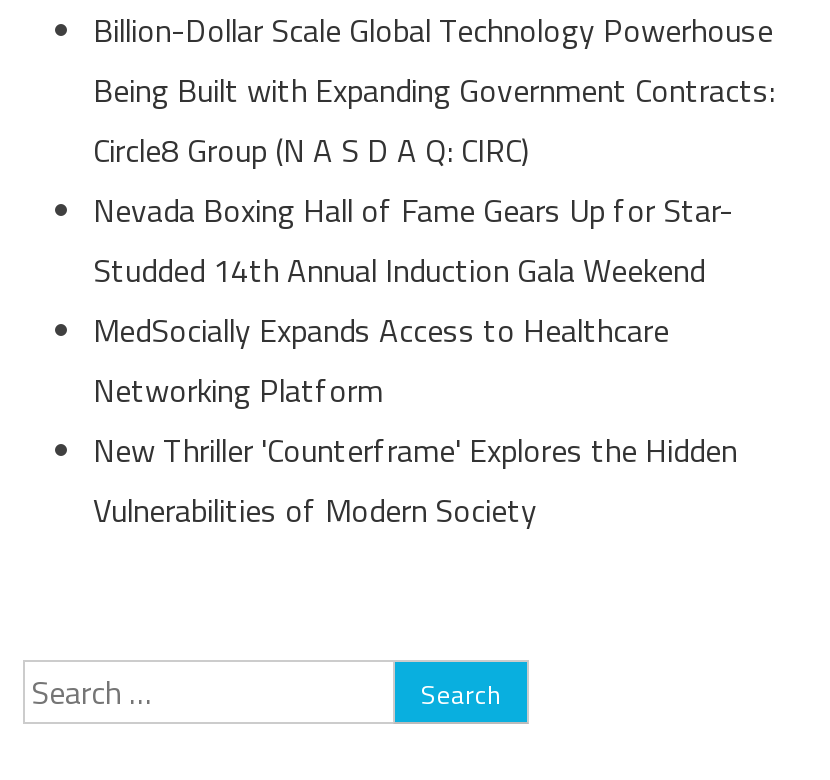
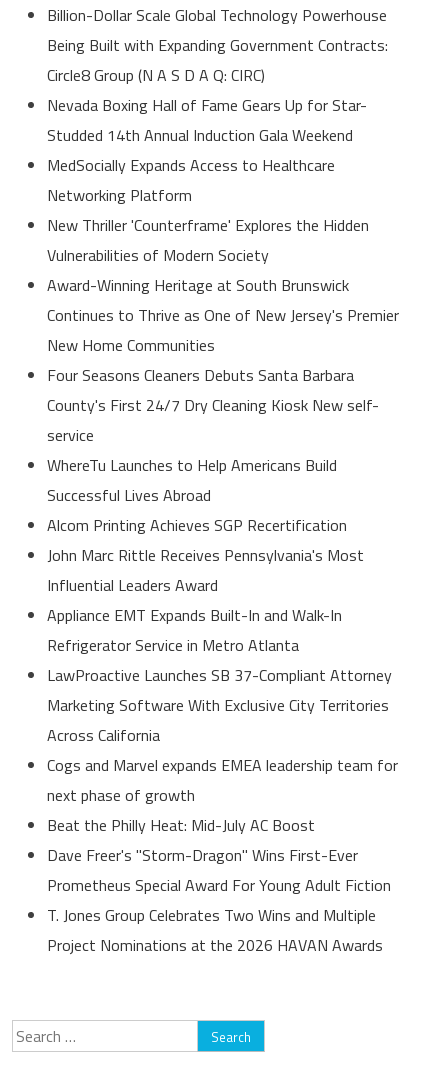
+ Award-Winning Heritage at South Brunswick
+ Continues to Thrive as One of New Jersey's Premier
+ New Home Communities
+ Four Seasons Cleaners Debuts Santa Barbara
+ County's First 24/7 Dry Cleaning Kiosk New self-
+ service
+ WhereTu Launches to Help Americans Build
+ Successful Lives Abroad
+ Alcom Printing Achieves SGP Recertification
+ John Marc Rittle Receives Pennsylvania's Most
+ Influential Leaders Award
+ Appliance EMT Expands Built-In and Walk-In
+ Refrigerator Service in Metro Atlanta
+ LawProactive Launches SB 37-Compliant Attorney
+ Marketing Software With Exclusive City Territories
+ Across California
+ Cogs and Marvel expands EMEA leadership team for
+ next phase of growth
+ Beat the Philly Heat: Mid-July AC Boost
+ Dave Freer's "Storm-Dragon" Wins First-Ever
+ Prometheus Special Award For Young Adult Fiction
+ T. Jones Group Celebrates Two Wins and Multiple
+ Project Nominations at the 2026 HAVAN Awards
